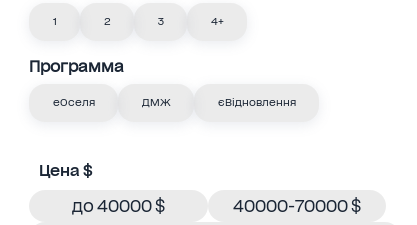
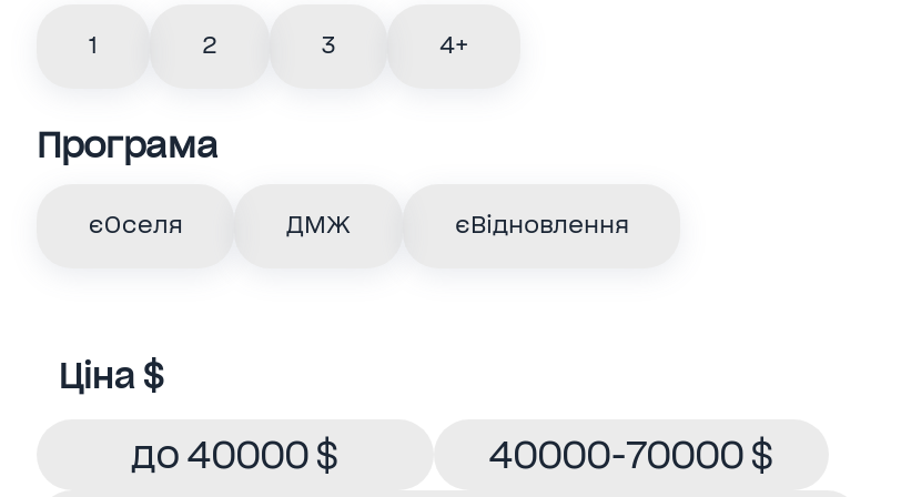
- Программа
+ Програма

- еОселя
+ єОселя

- Цена $
+ Ціна $
